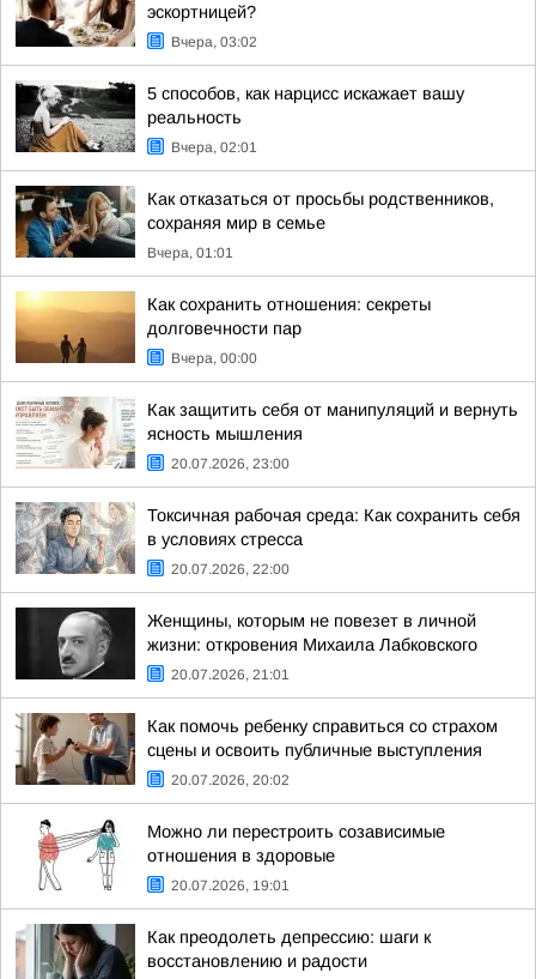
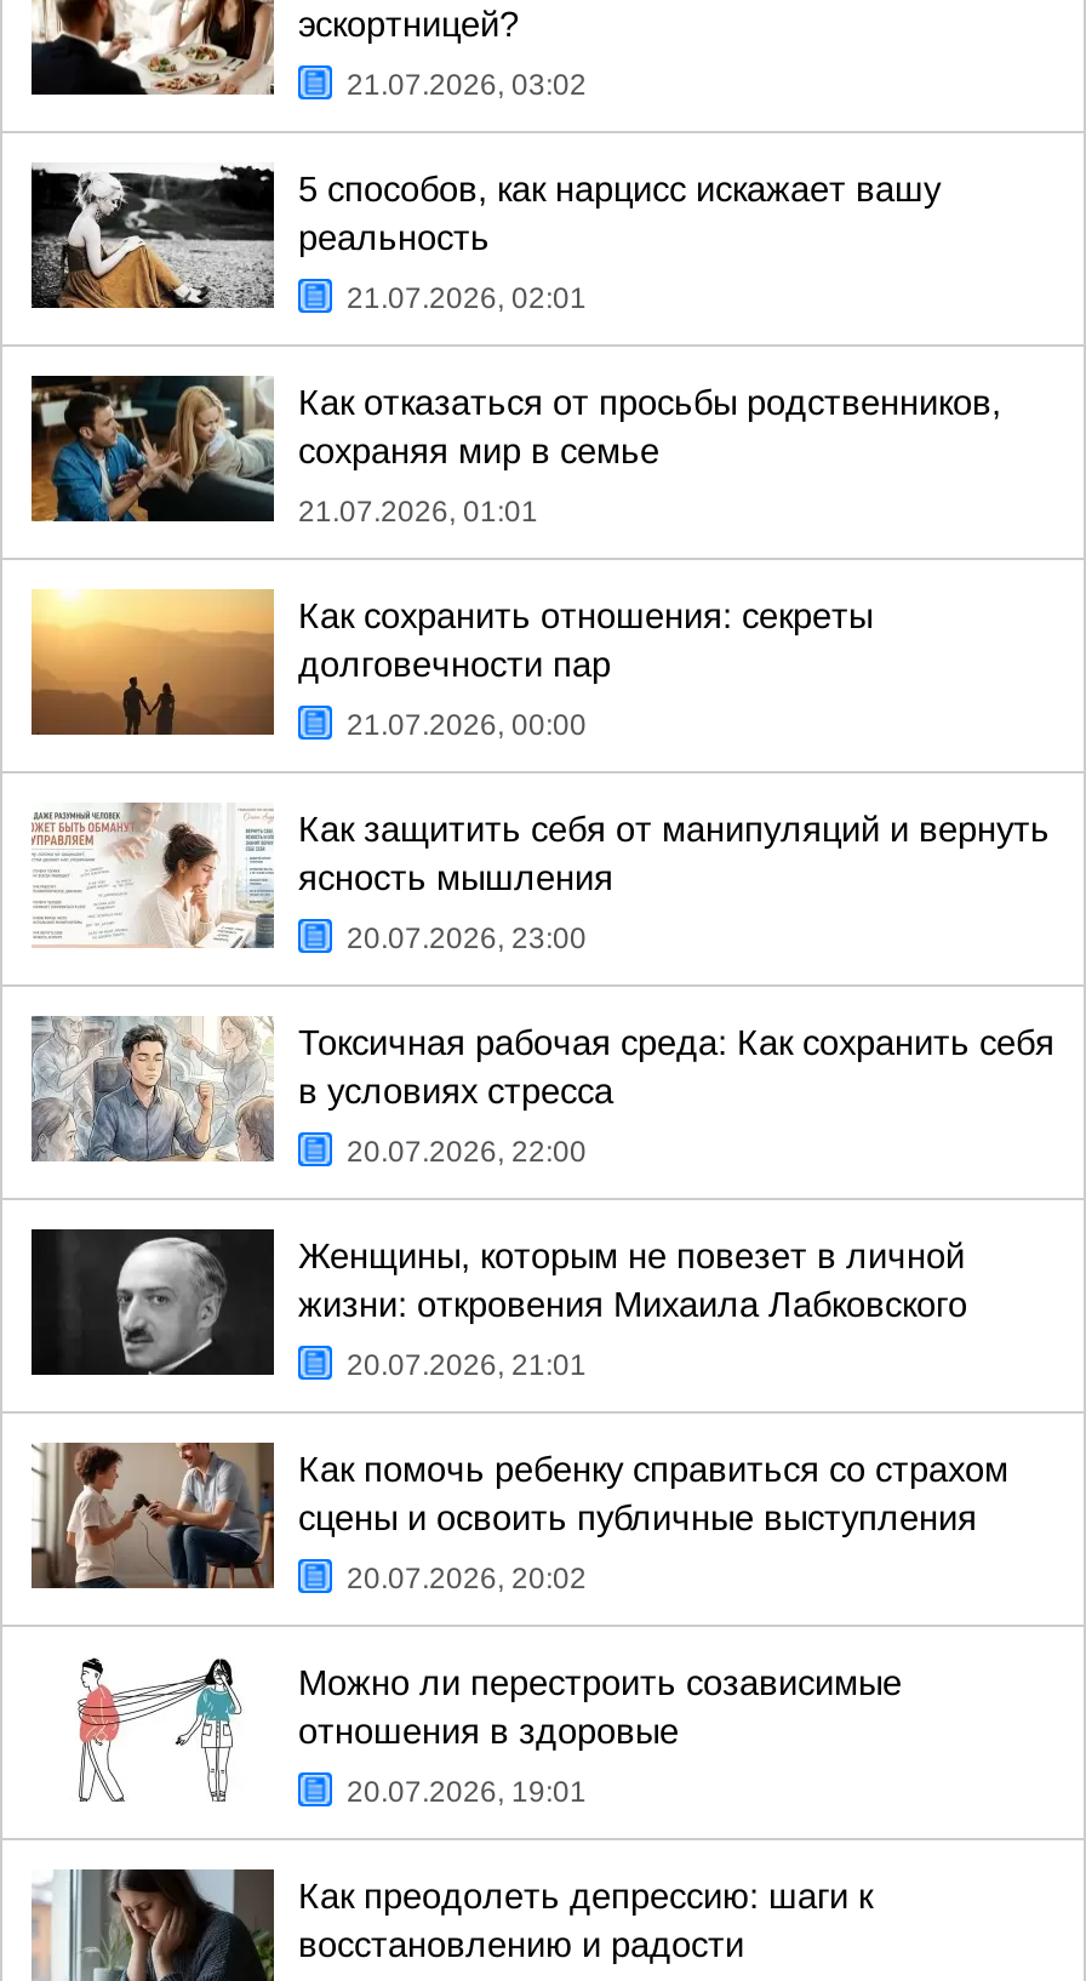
- Вчера, 03:02
+ 21.07.2026, 03:02

- Вчера, 02:01
+ 21.07.2026, 02:01

- Вчера, 01:01
+ 21.07.2026, 01:01

- Вчера, 00:00
+ 21.07.2026, 00:00
